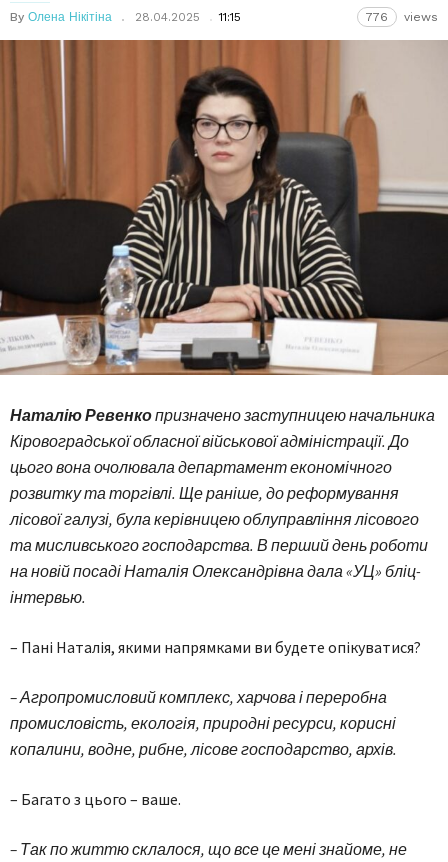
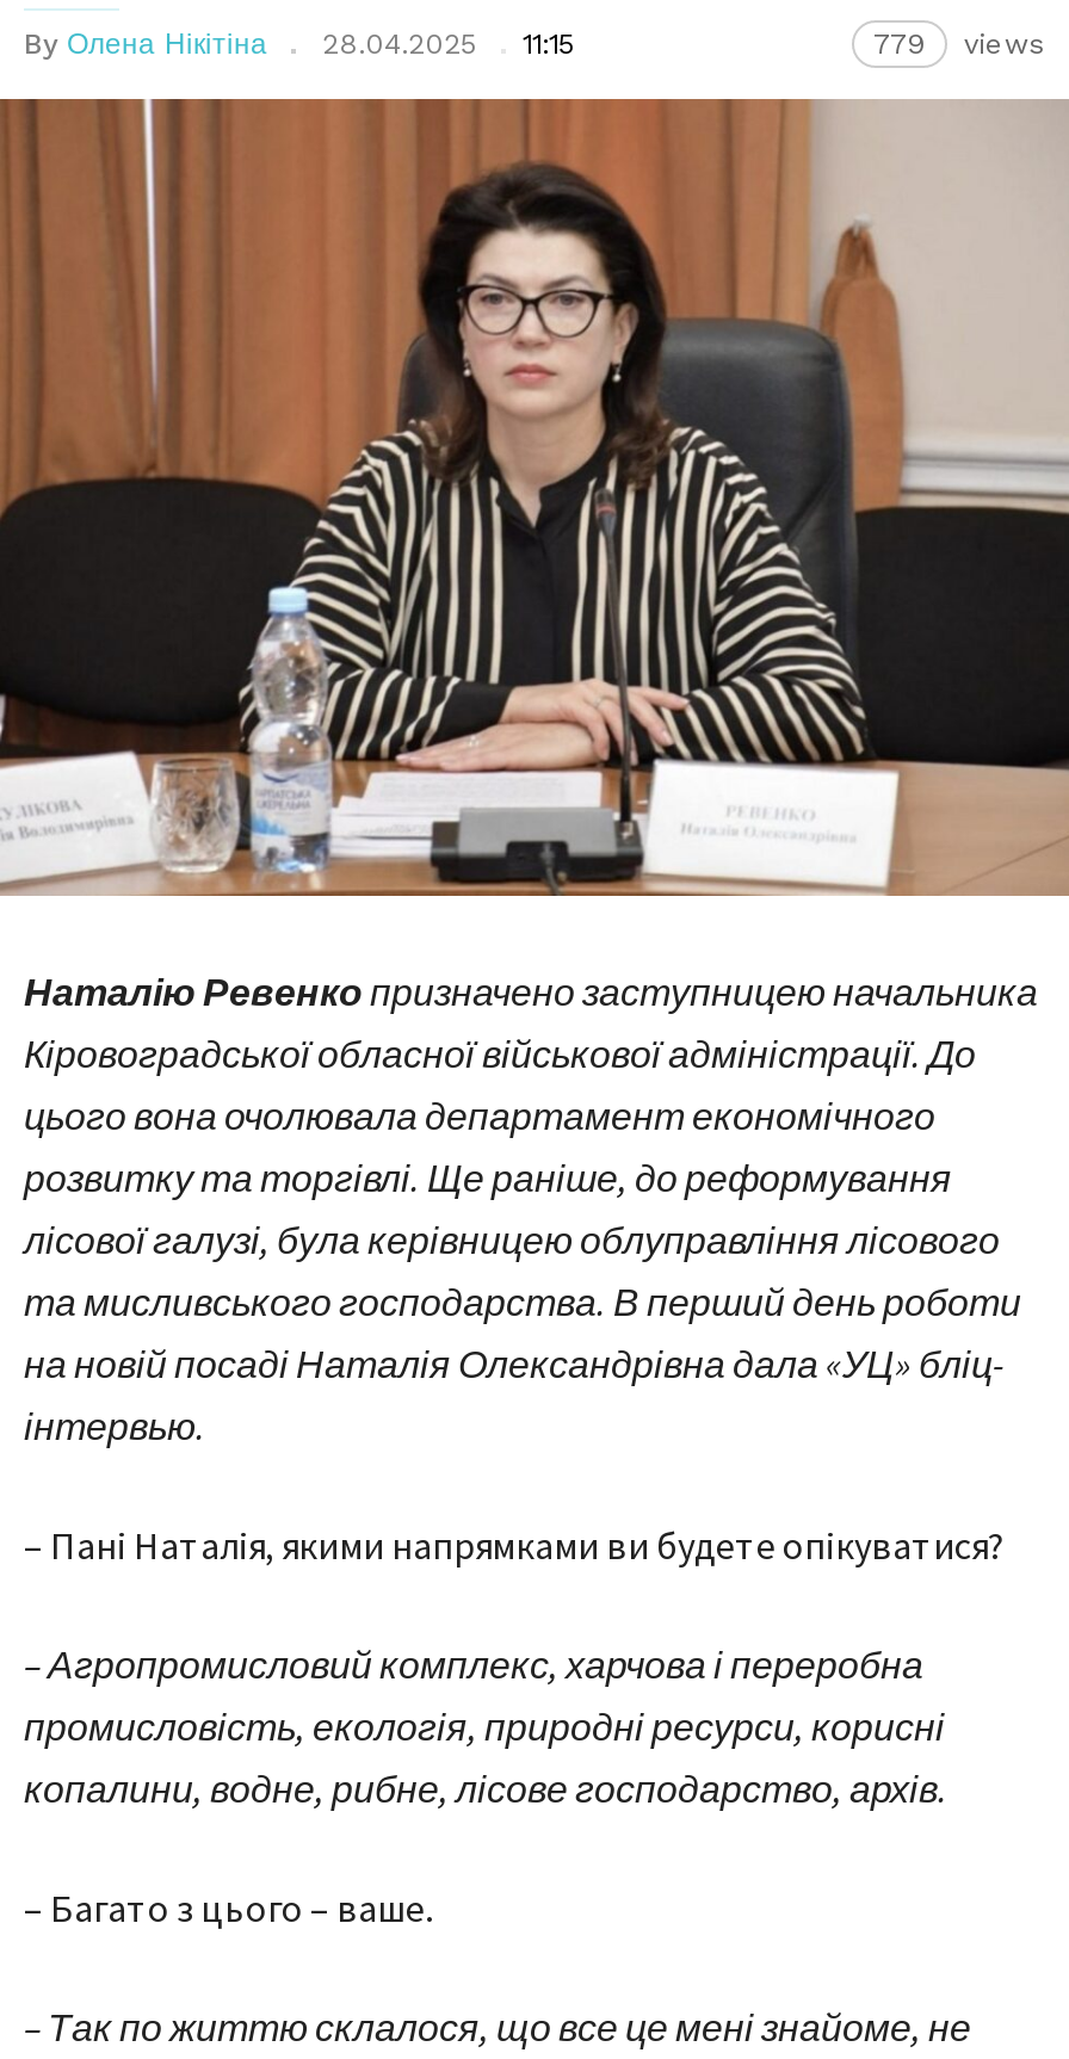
- 776 views
+ 779 views
